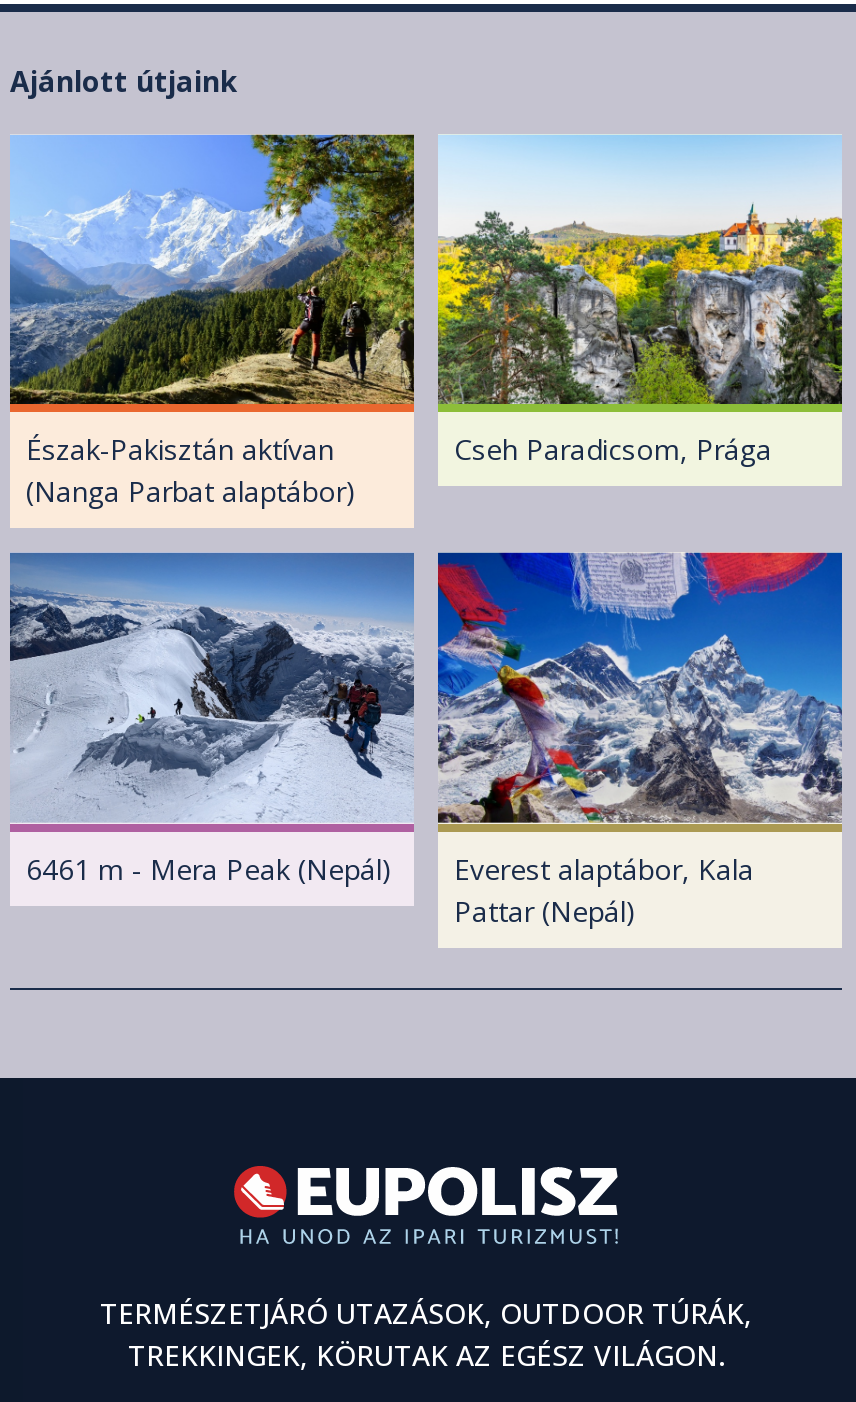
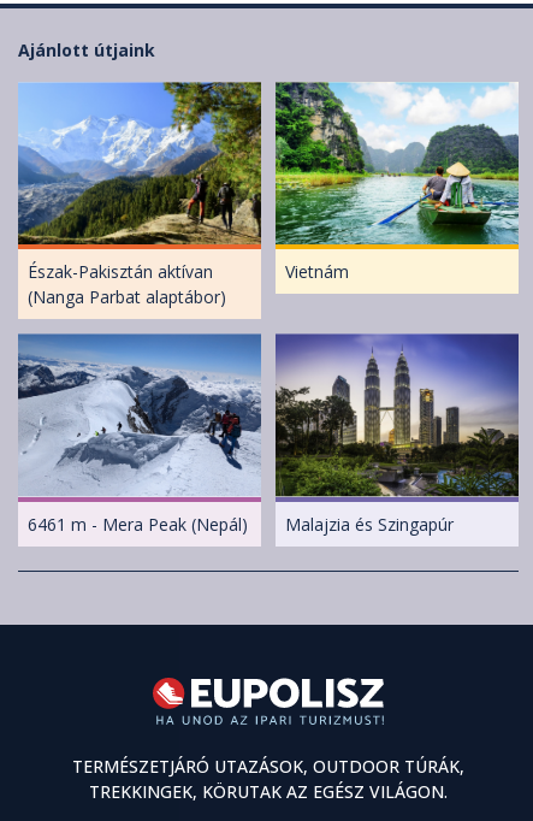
- [image]
- Cseh Paradicsom, Prága
+ [image]
+ Vietnám

- [image]
- Everest alaptábor, Kala
- Pattar (Nepál)
+ [image]
+ Malajzia és Szingapúr
